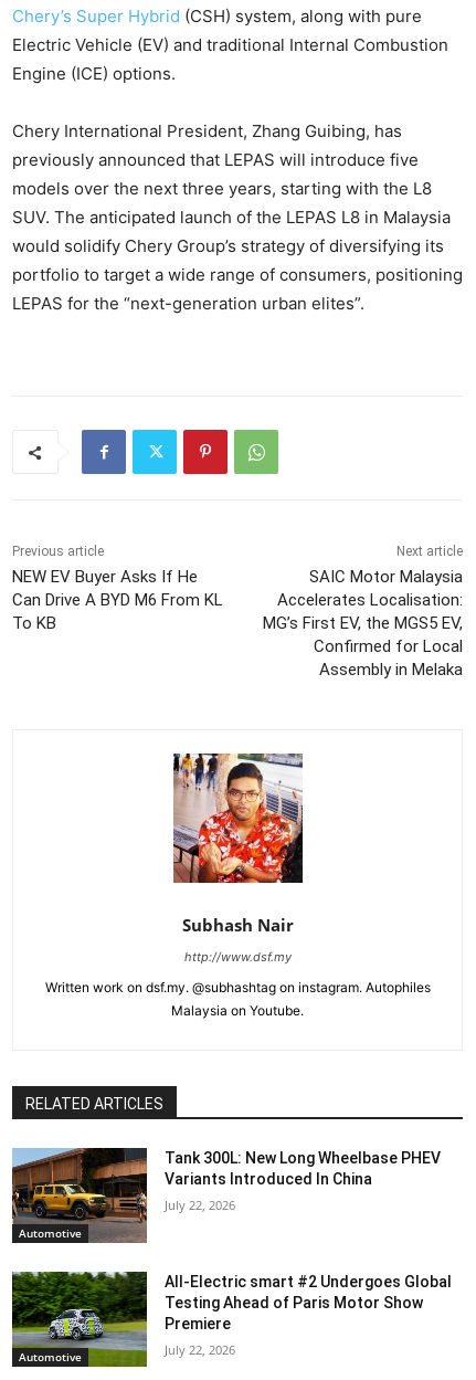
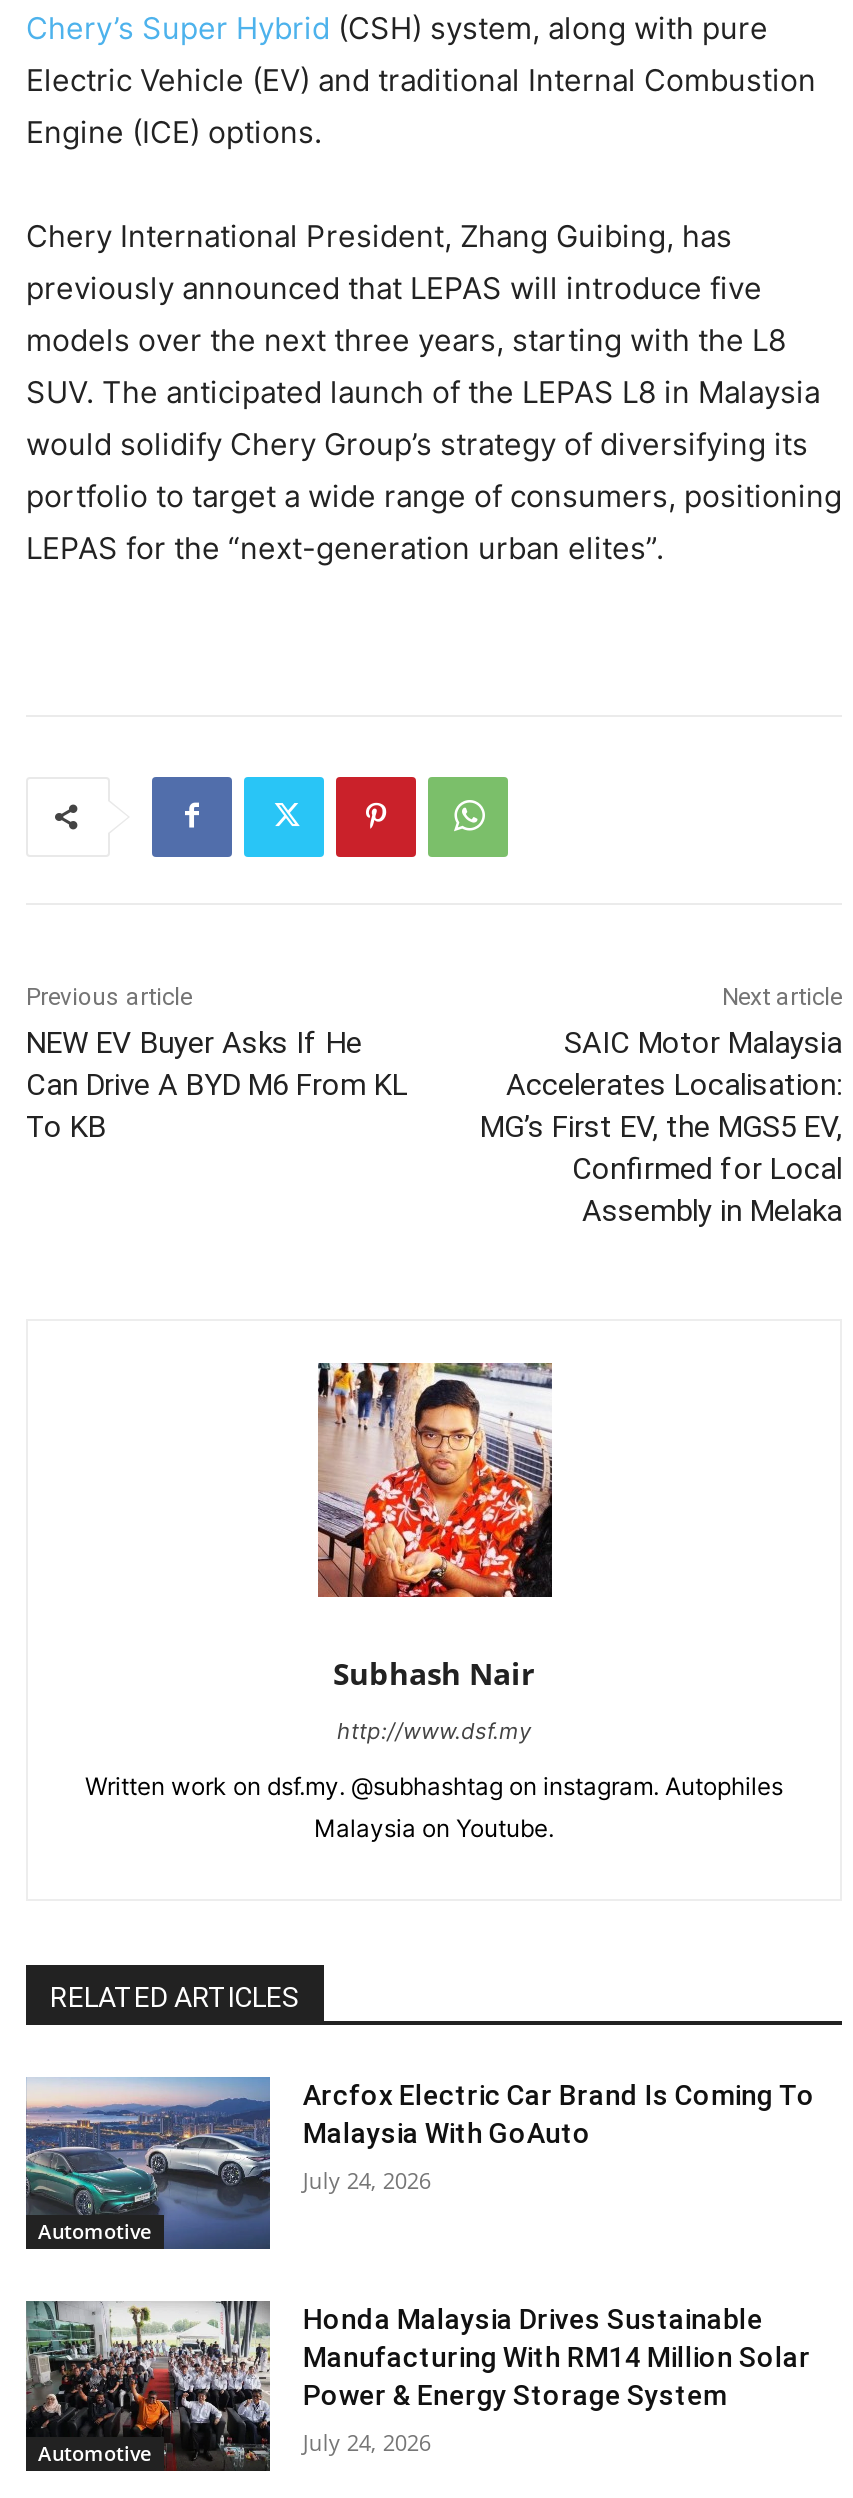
- [image]
- Tank 300L: New Long Wheelbase PHEV
- Variants Introduced In China
+ [image]
+ Arcfox Electric Car Brand Is Coming To
+ Malaysia With GoAuto

- July 22, 2026
+ July 24, 2026

- [image]
- All-Electric smart #2 Undergoes Global
- Testing Ahead of Paris Motor Show
- Premiere
+ [image]
+ Honda Malaysia Drives Sustainable
+ Manufacturing With RM14 Million Solar
+ Power & Energy Storage System

- July 22, 2026
+ July 24, 2026
